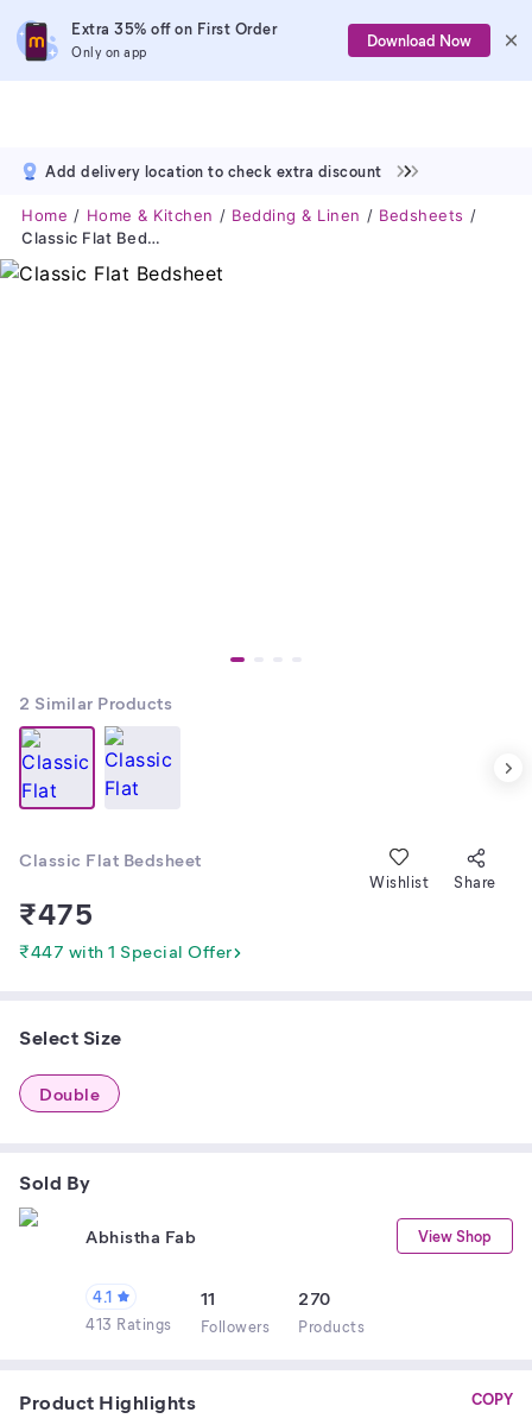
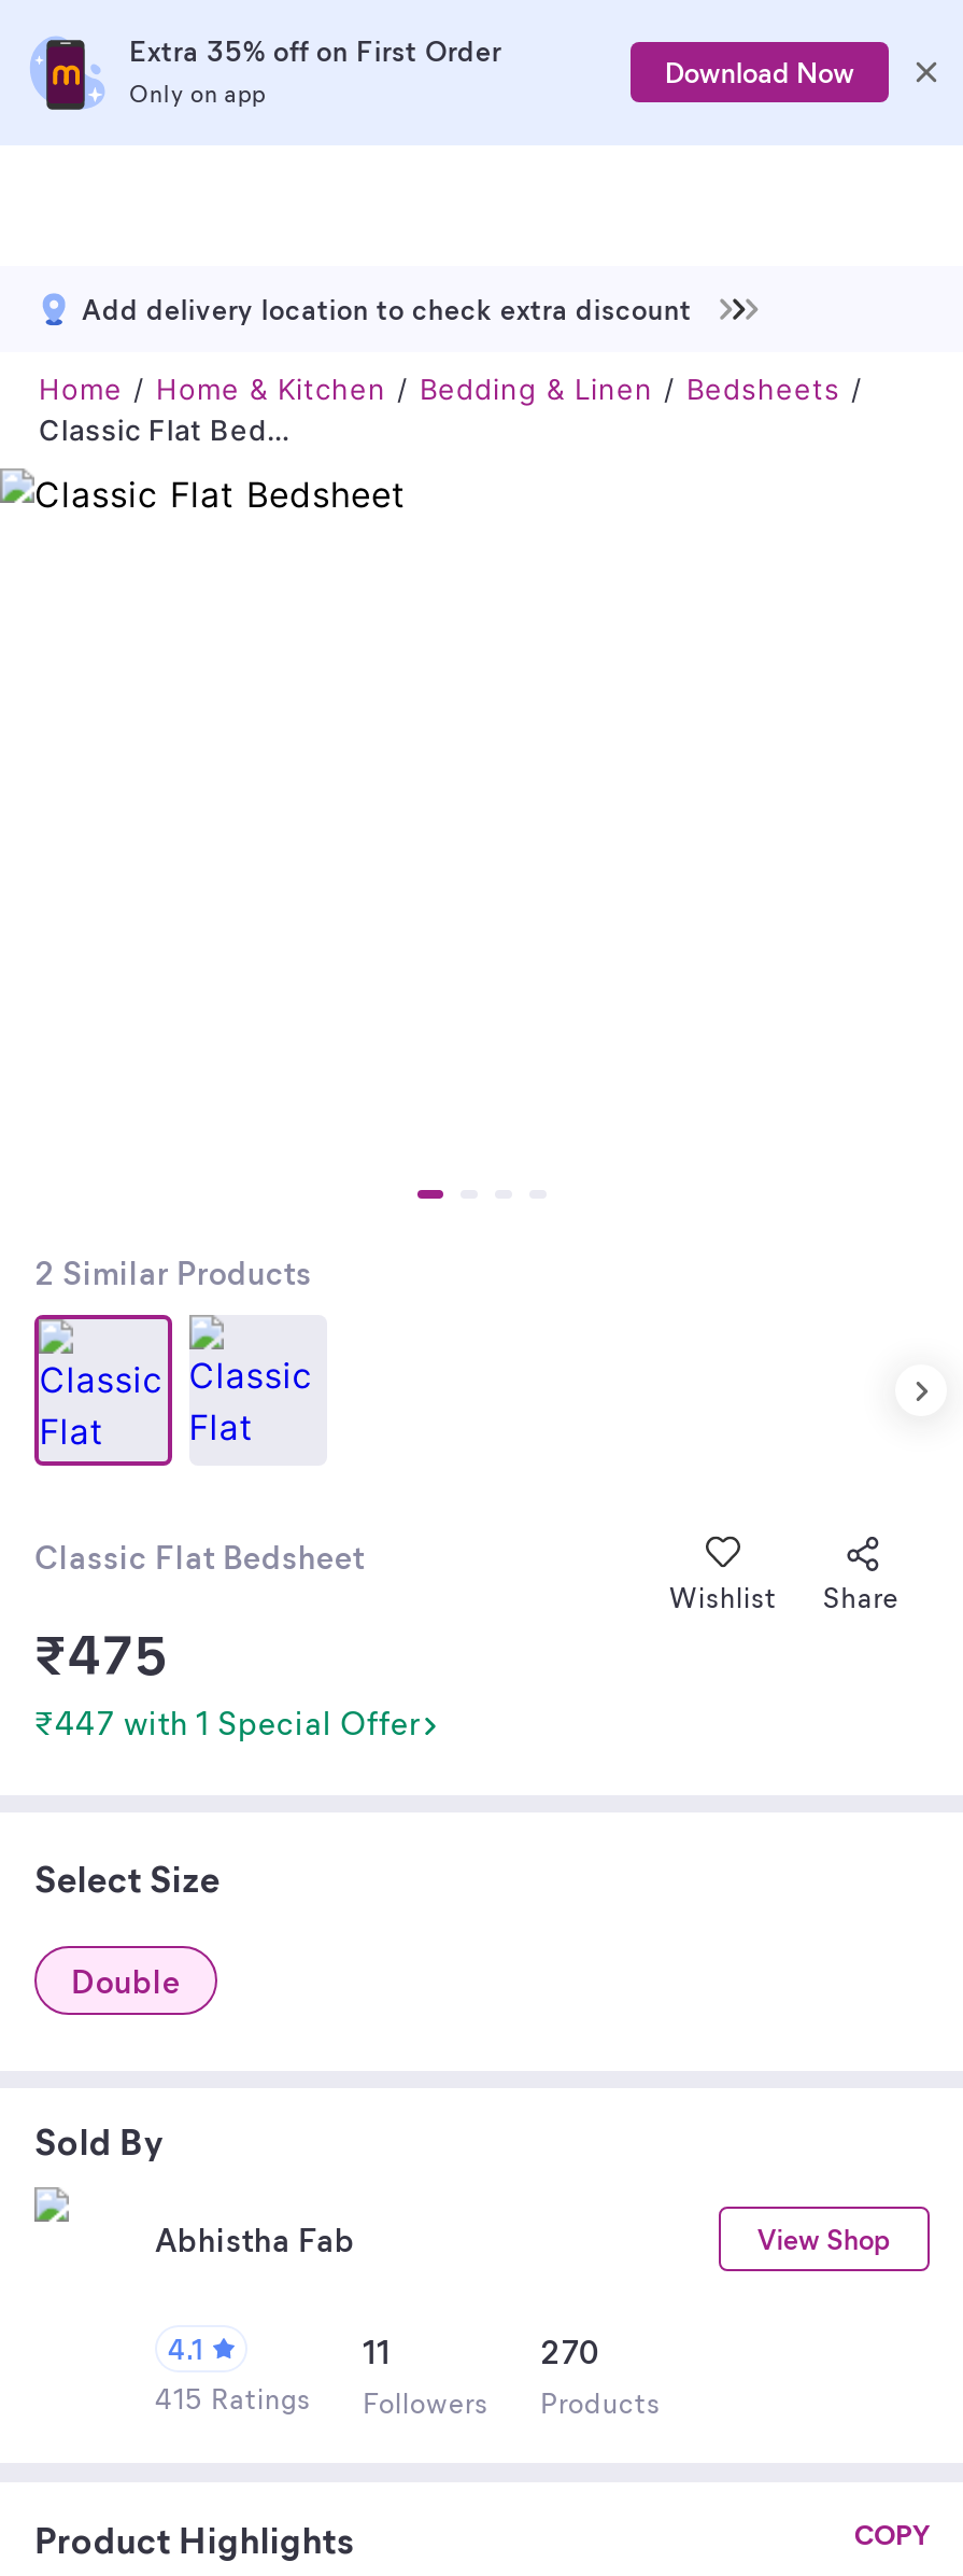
- 413 Ratings Followers Products
+ 415 Ratings Followers Products
